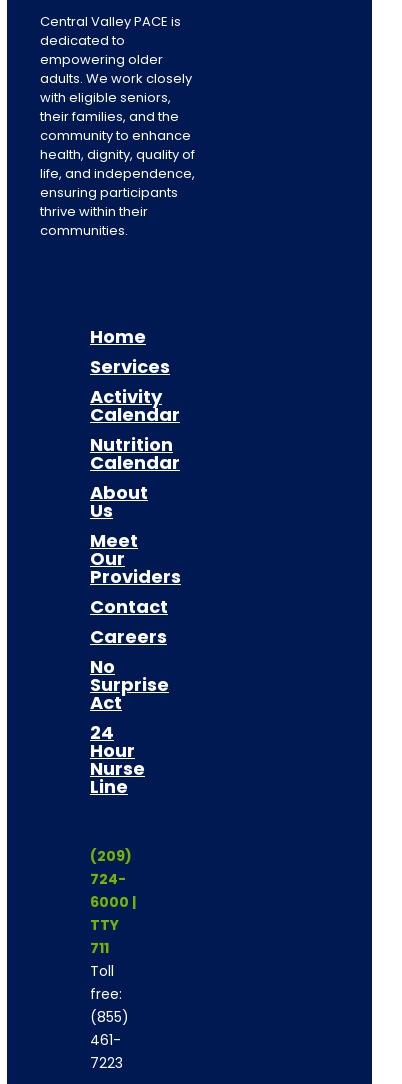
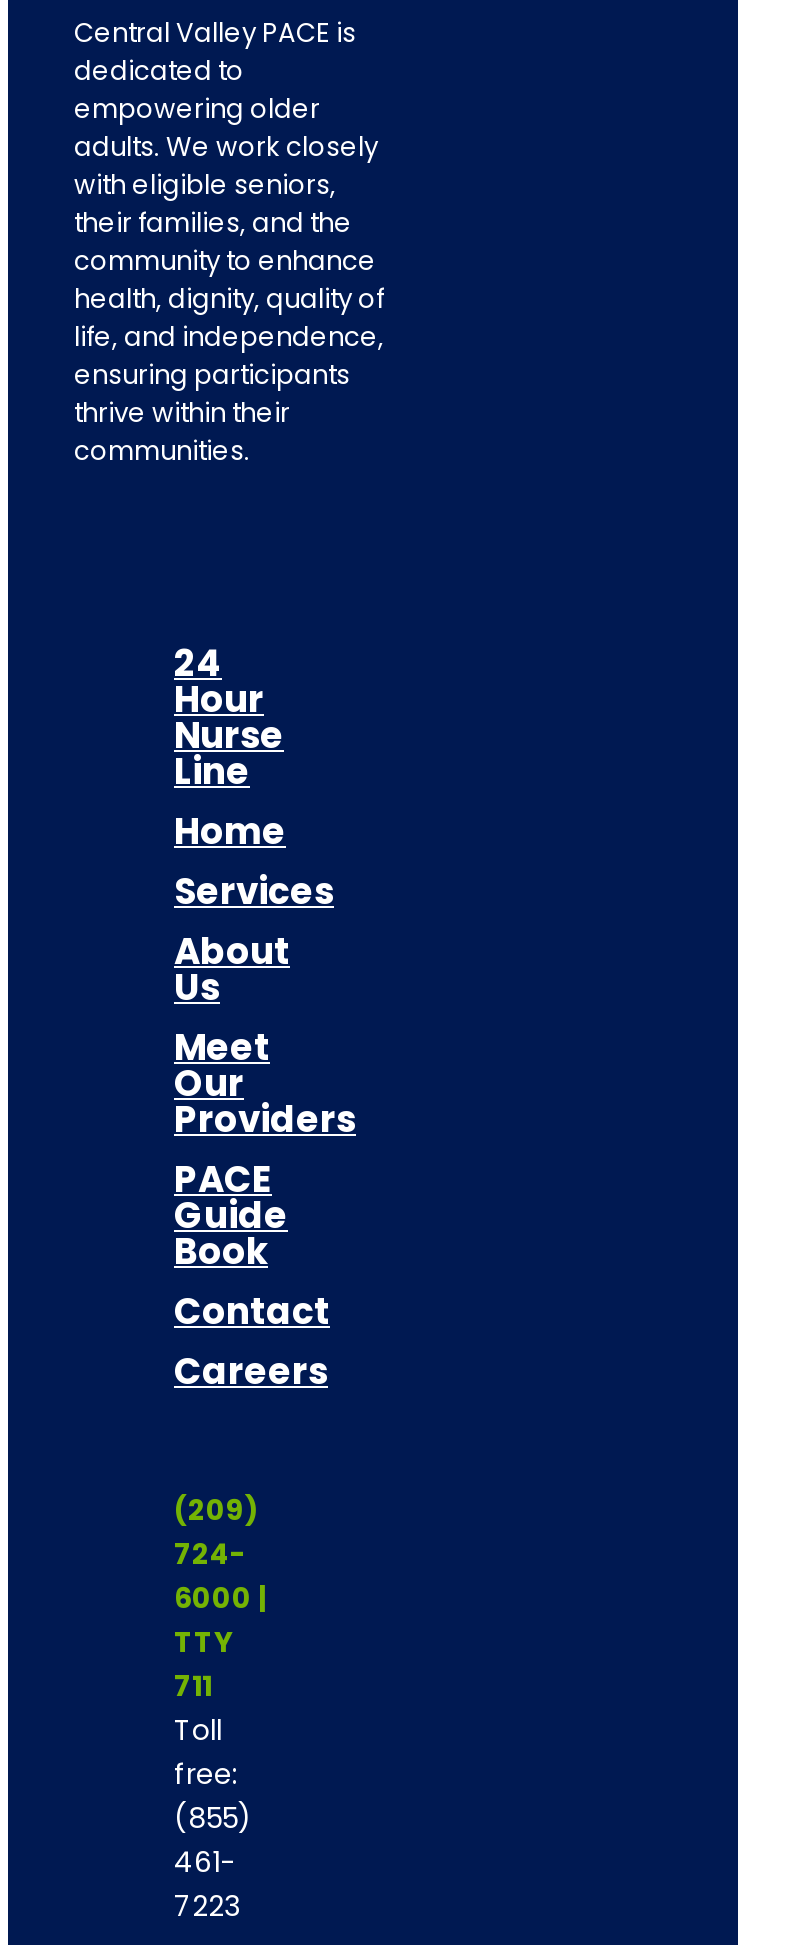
moved down: Home | Services

- Activity
- Calendar
- Nutrition
- Calendar

+ PACE
+ Guide
+ Book

moved down: Contact | Careers

- No
- Surprise
- Act

moved up: 24 | Hour | Nurse | Line
